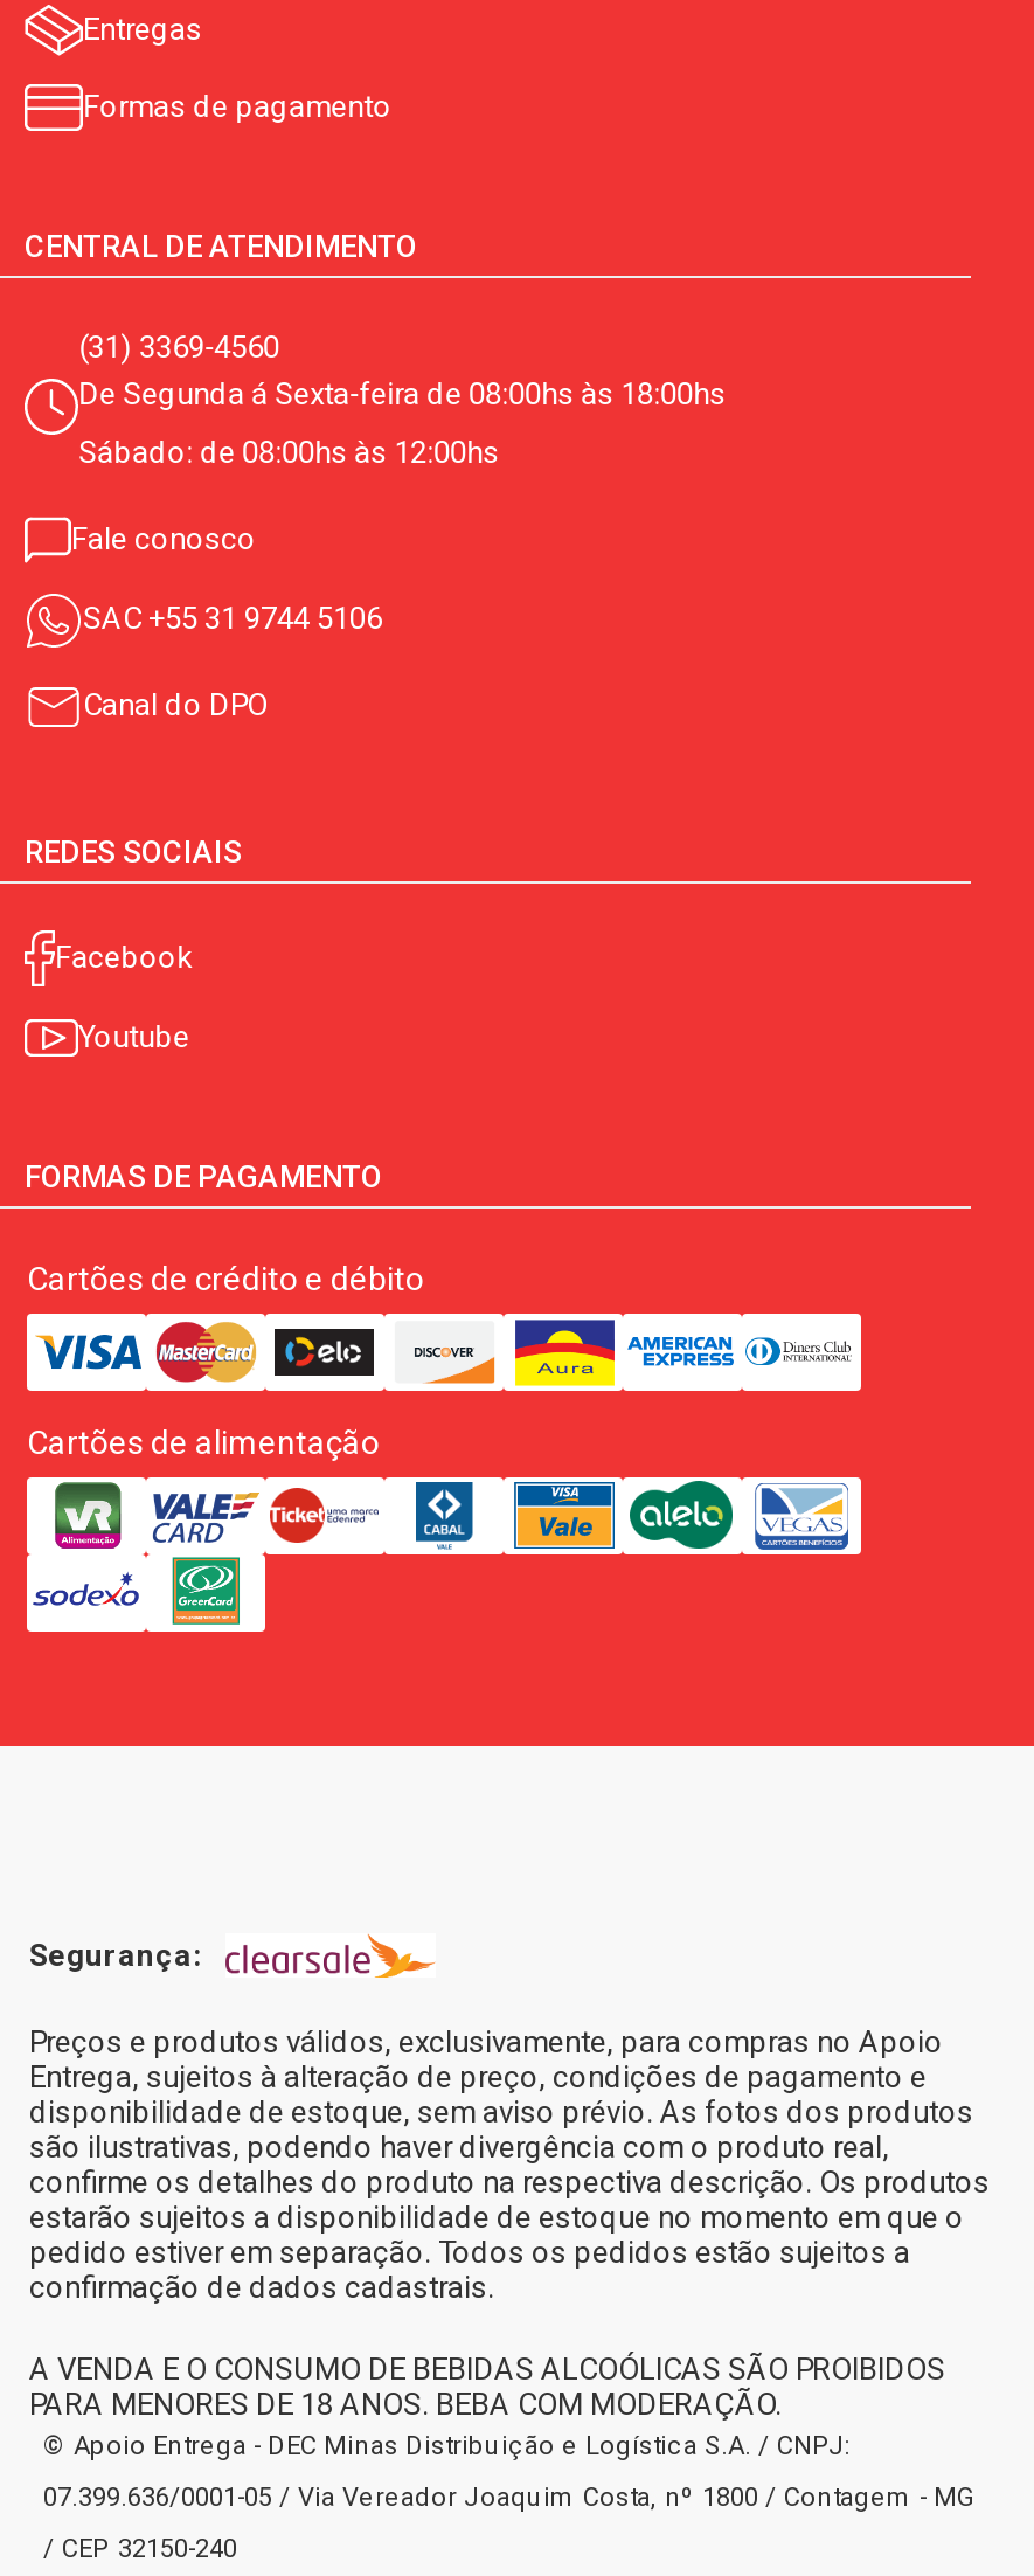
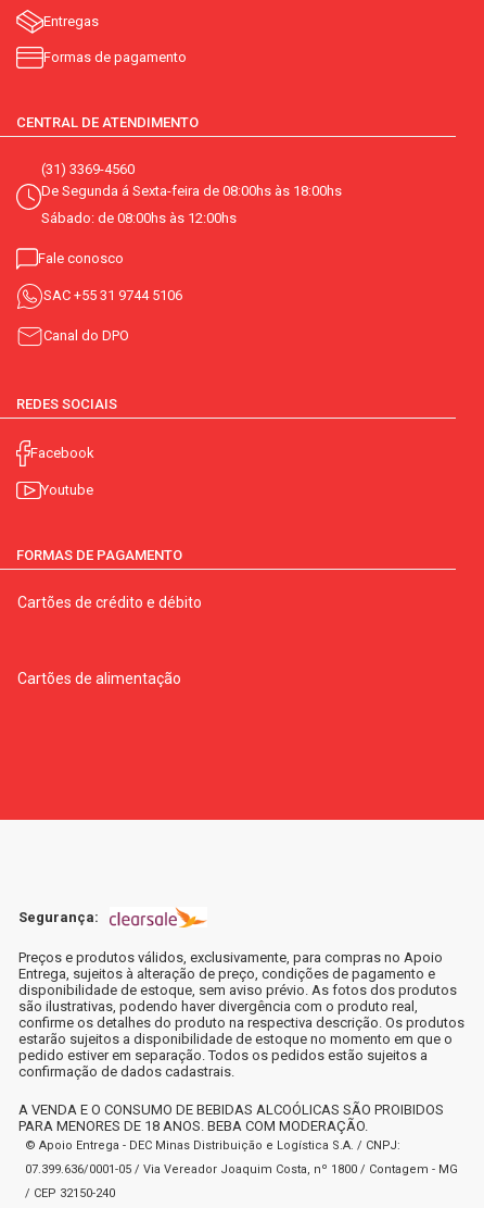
- [image]

- [image]
